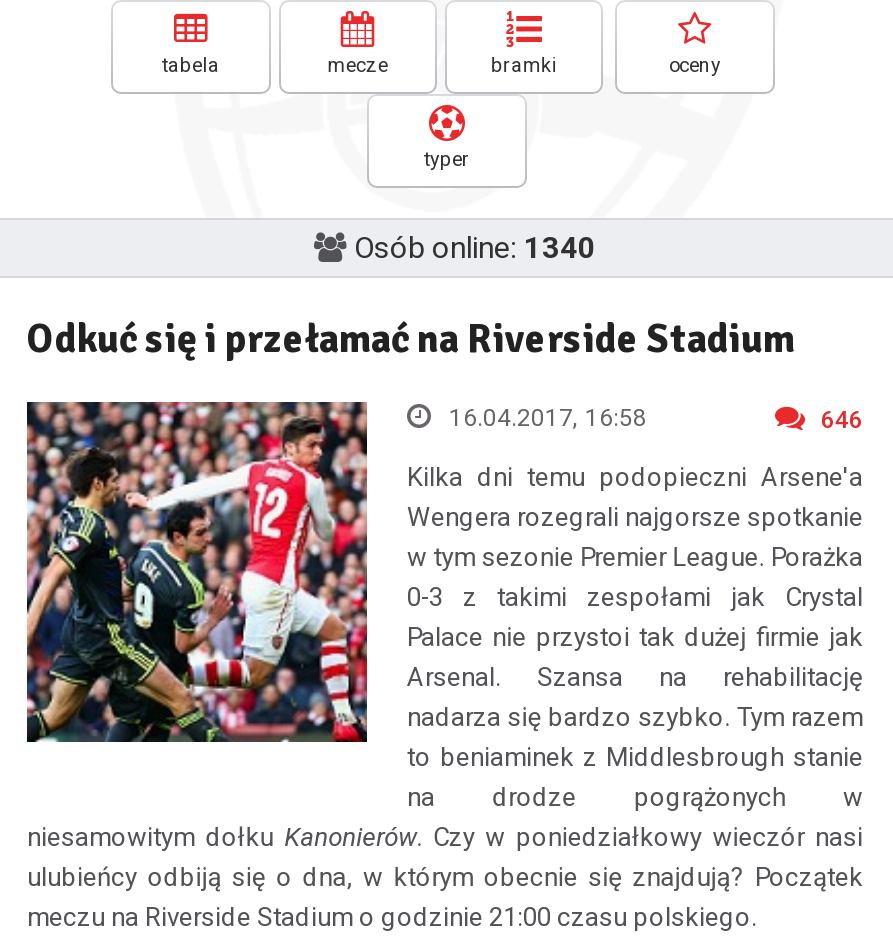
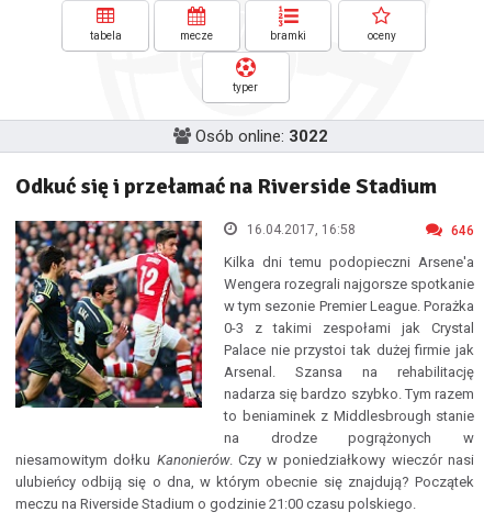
- Osób online: 1340
+ Osób online: 3022
